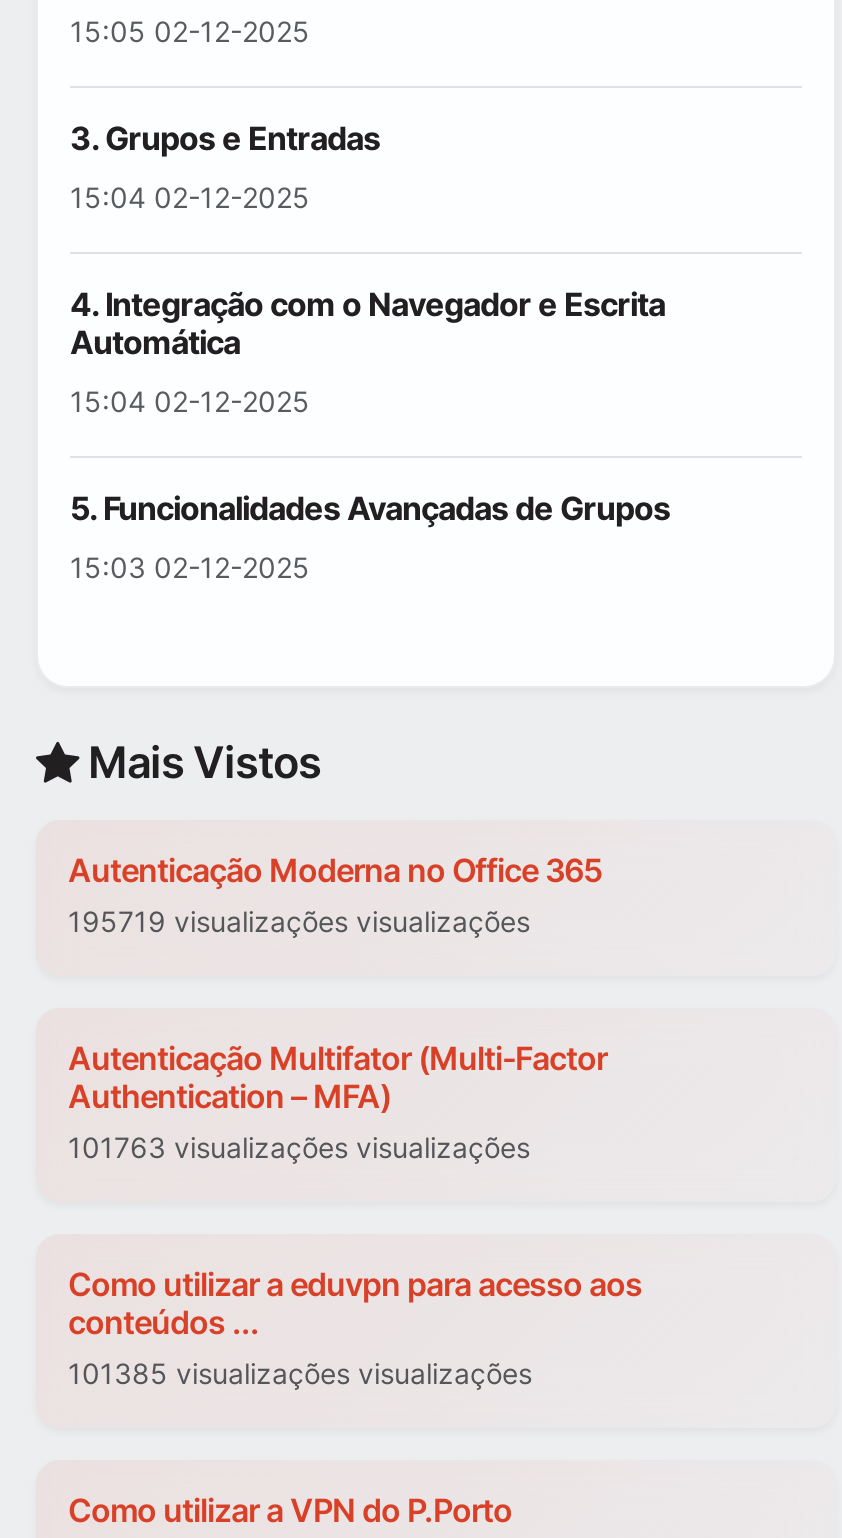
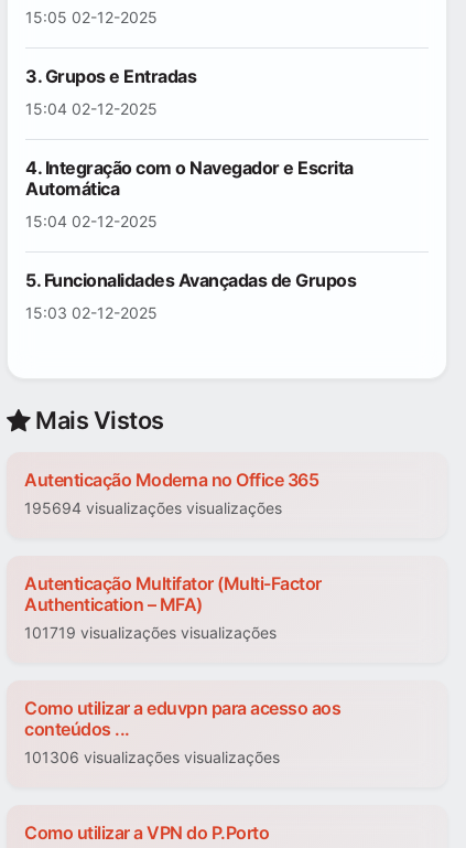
- 195719 visualizações visualizações
+ 195694 visualizações visualizações

- 101763 visualizações visualizações
+ 101719 visualizações visualizações

- 101385 visualizações visualizações
+ 101306 visualizações visualizações
